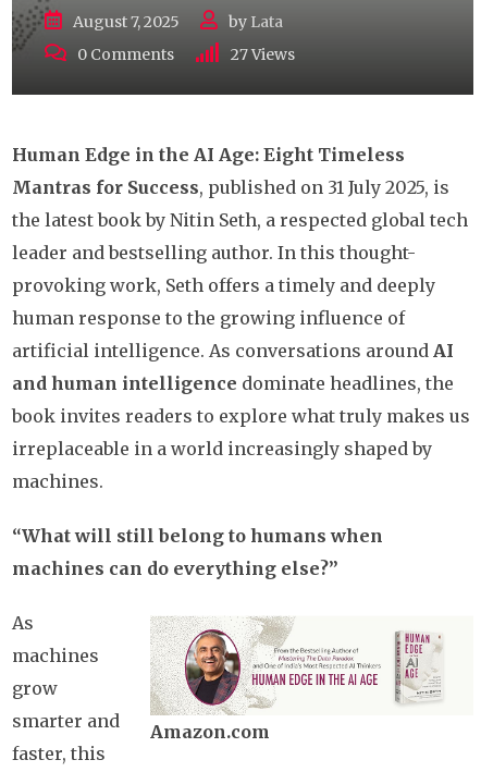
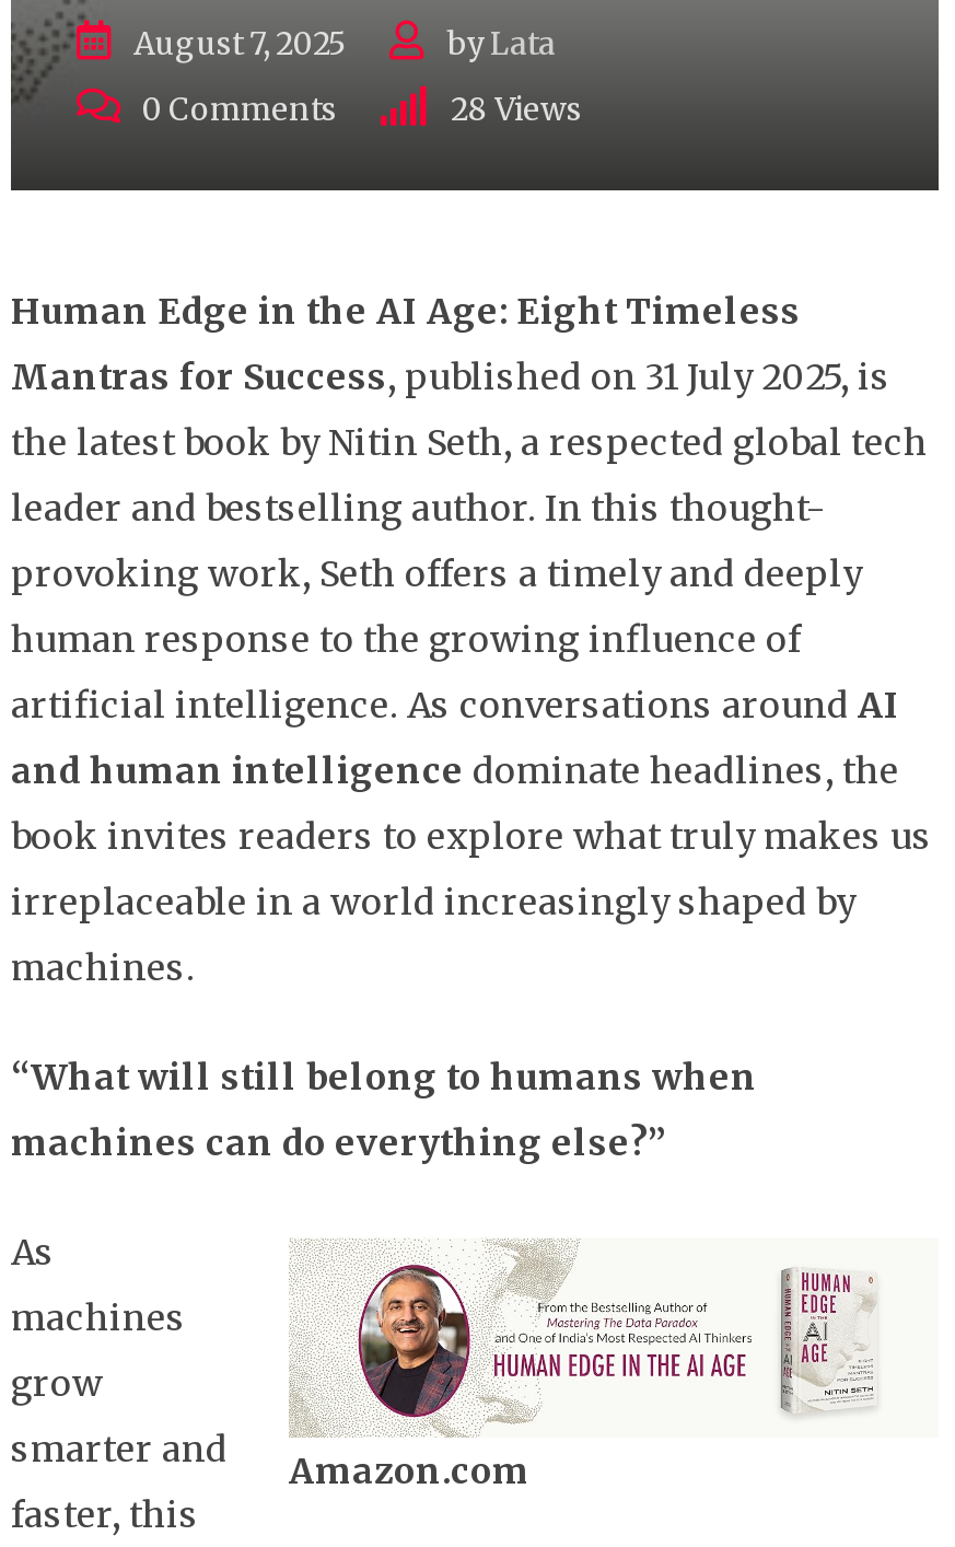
- 27 Views
+ 28 Views
